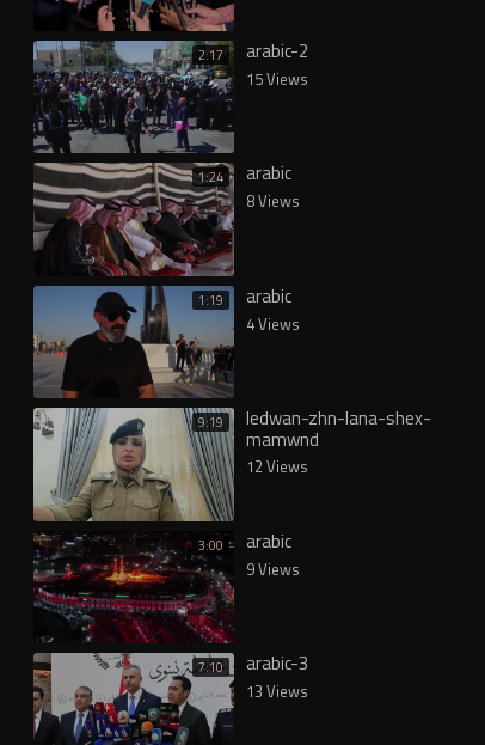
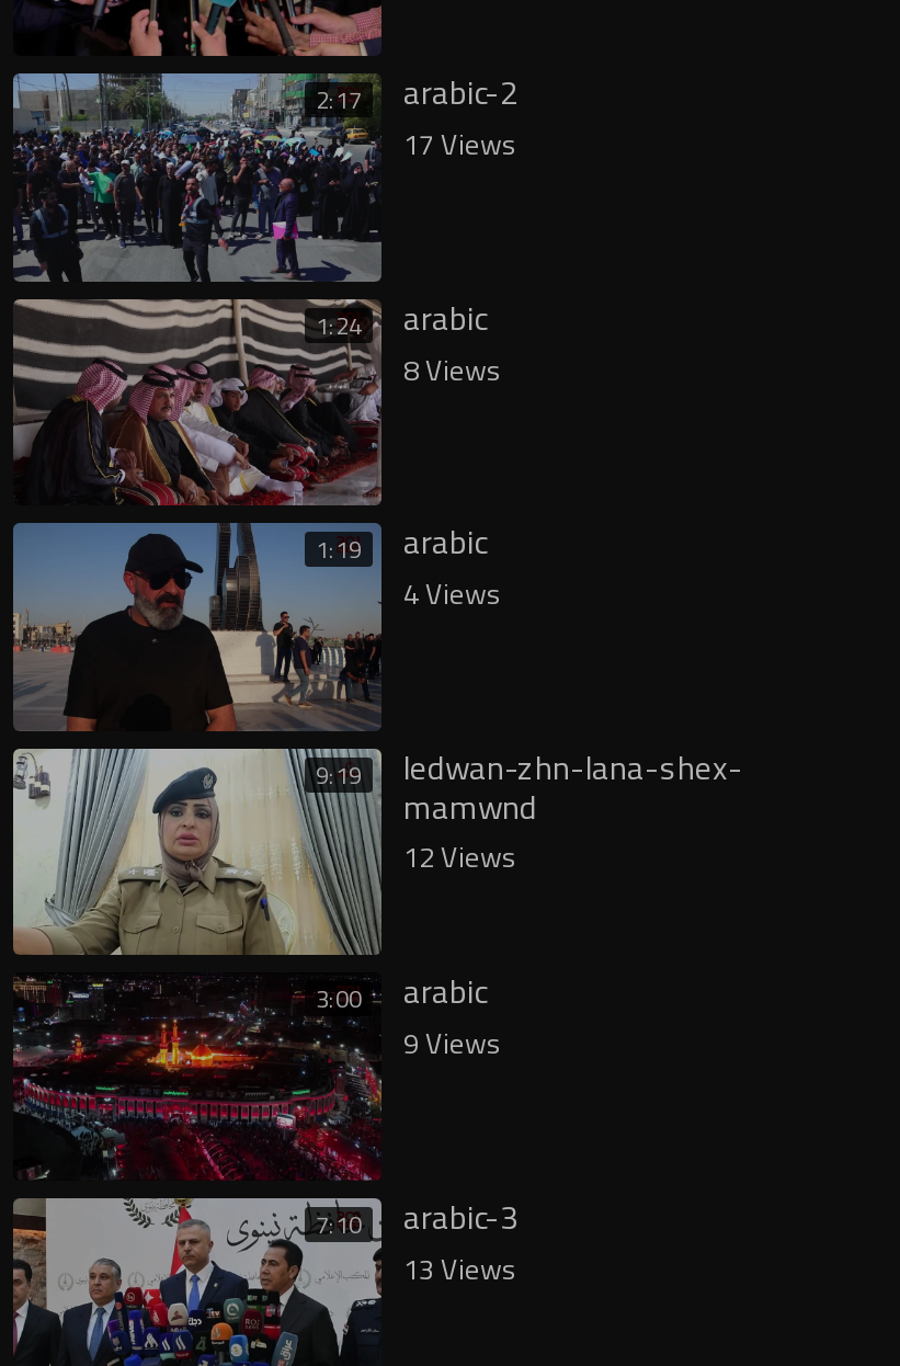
- 15 Views
+ 17 Views
